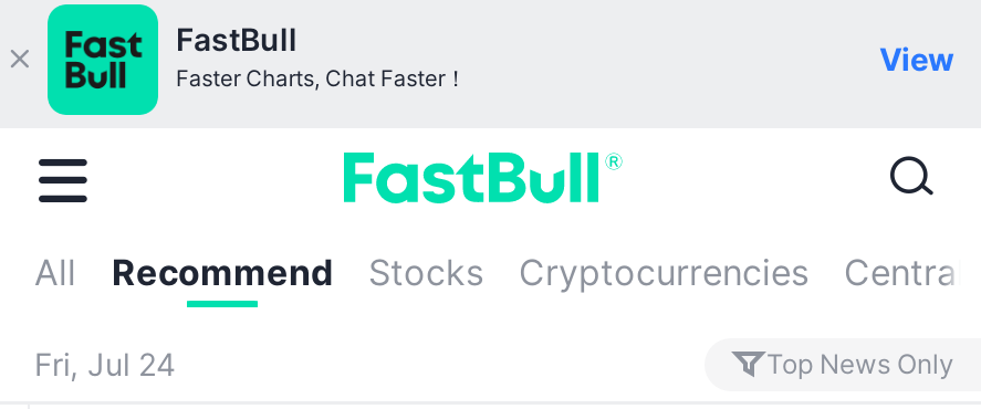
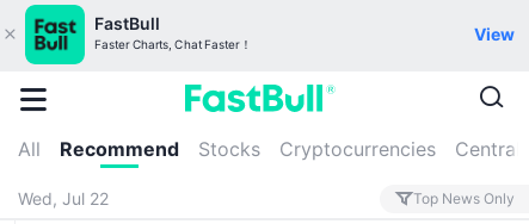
- Fri, Jul 24
+ Wed, Jul 22
